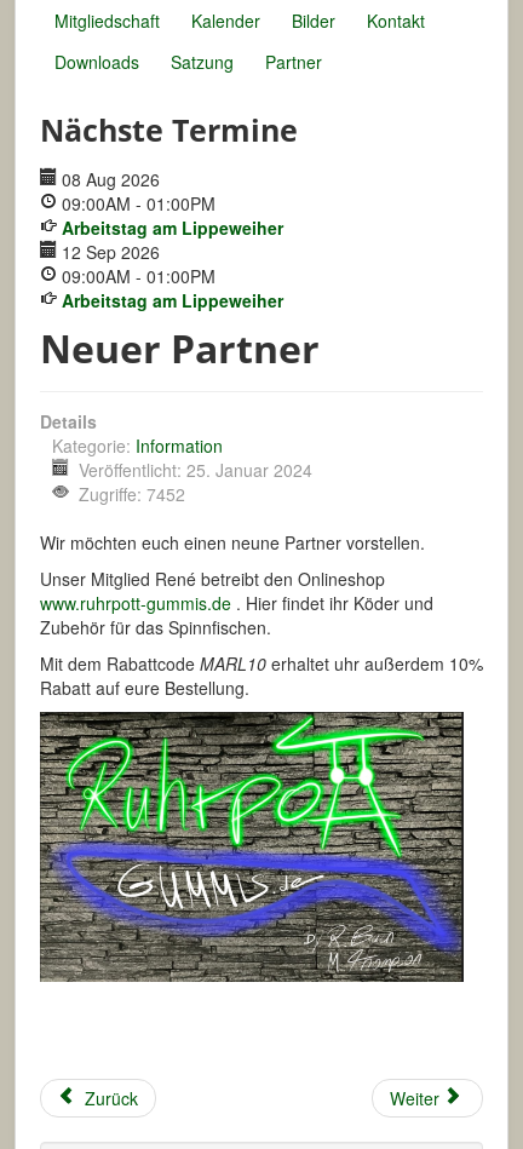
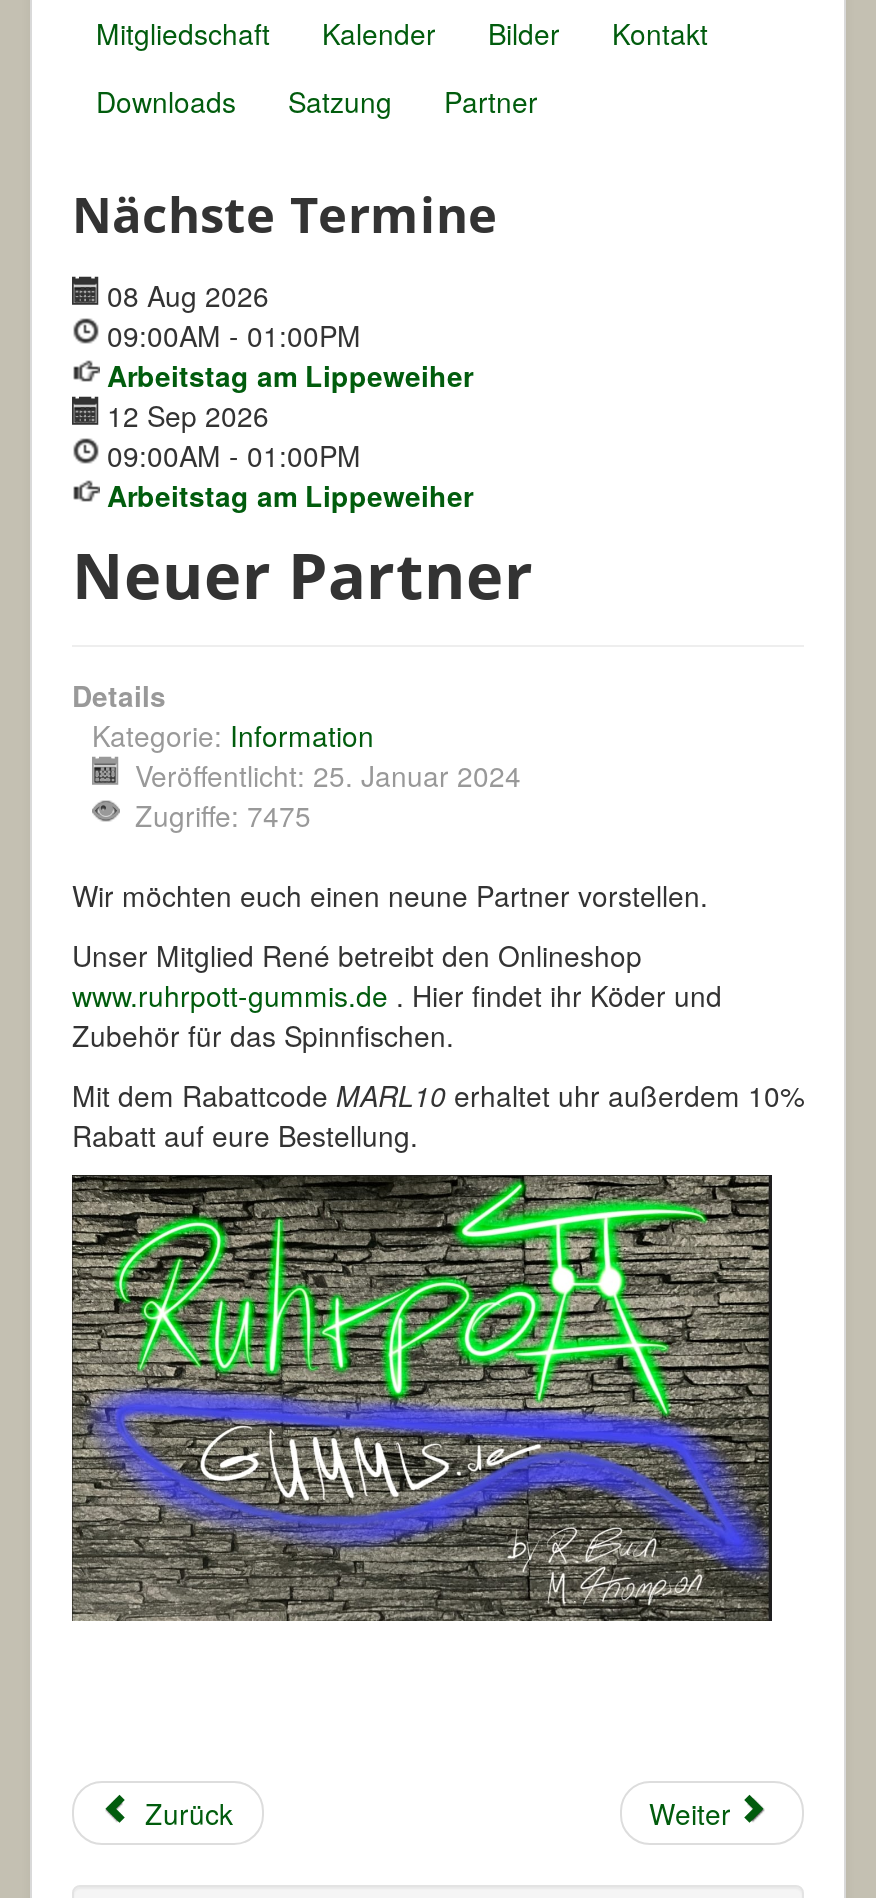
- Zugriffe: 7452
+ Zugriffe: 7475
